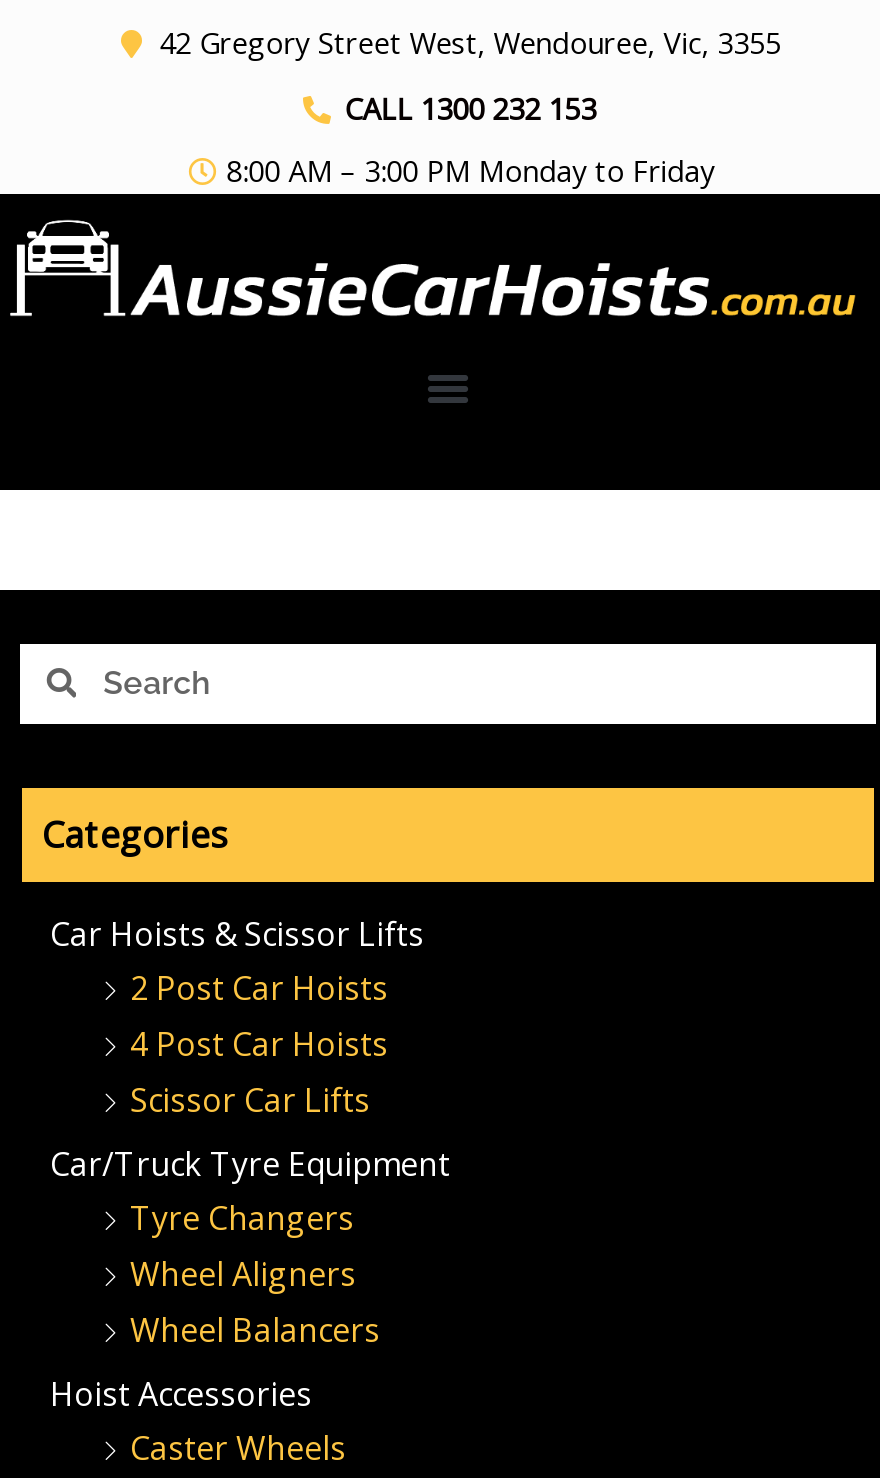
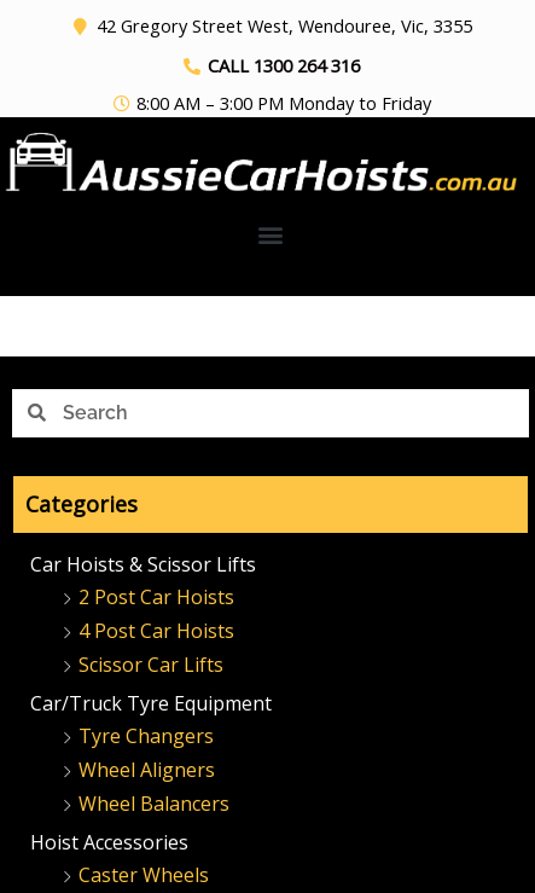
- CALL 1300 232 153
+ CALL 1300 264 316
